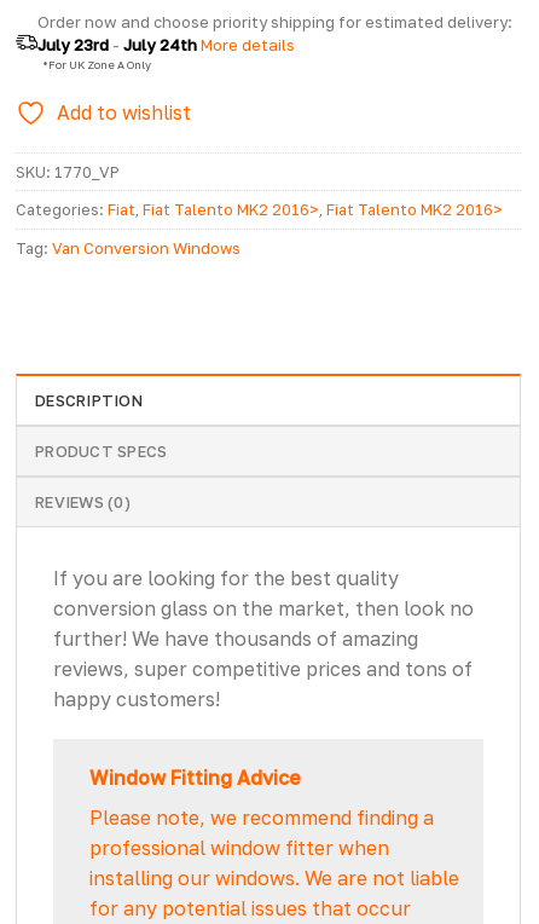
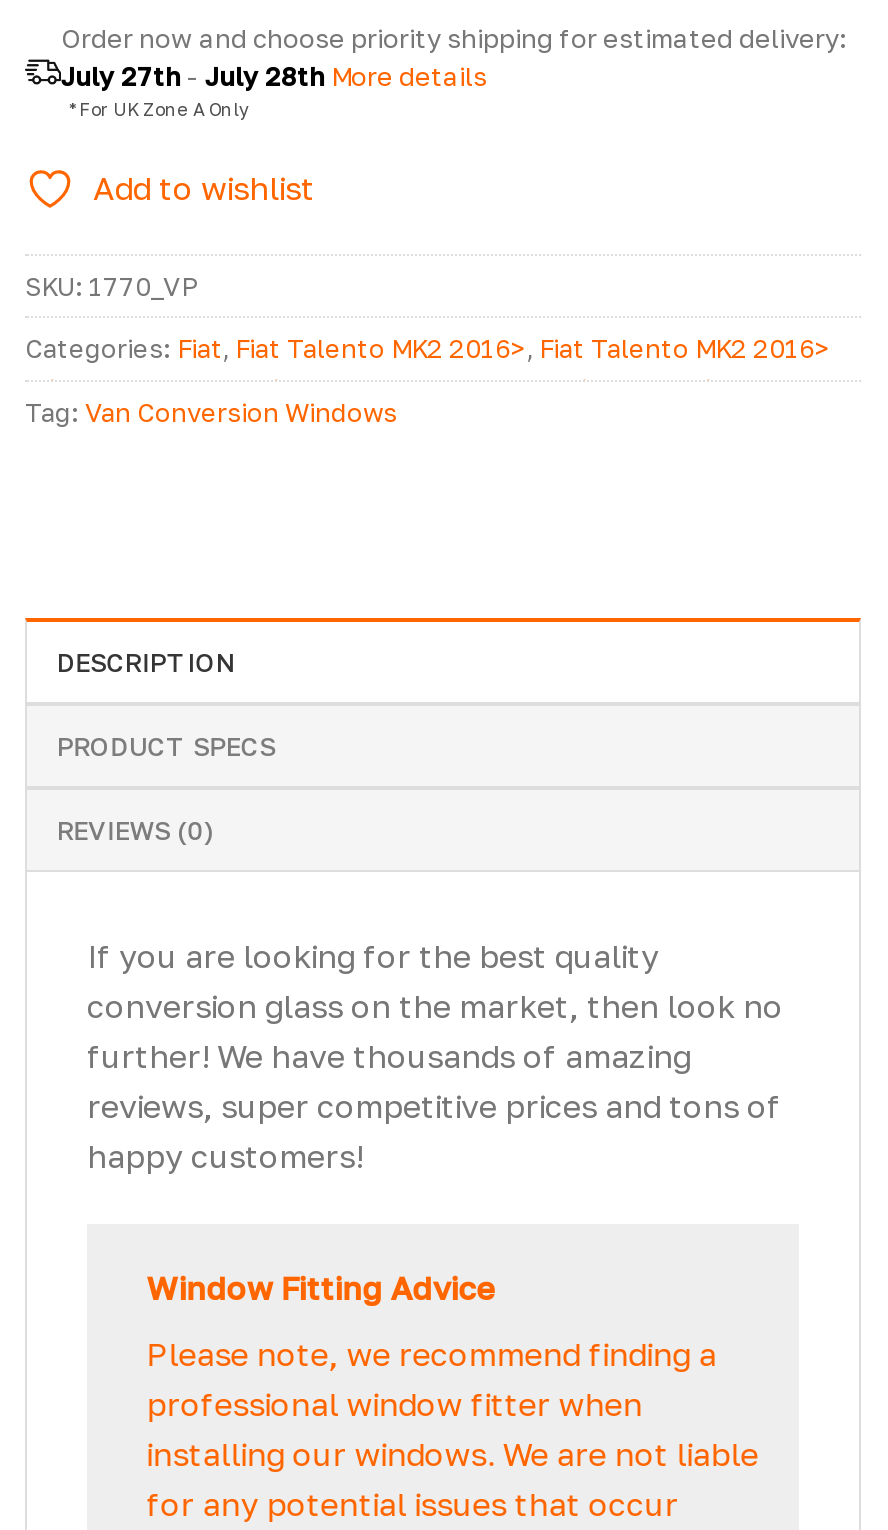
- July 23rd - July 24th More details
+ July 27th - July 28th More details
